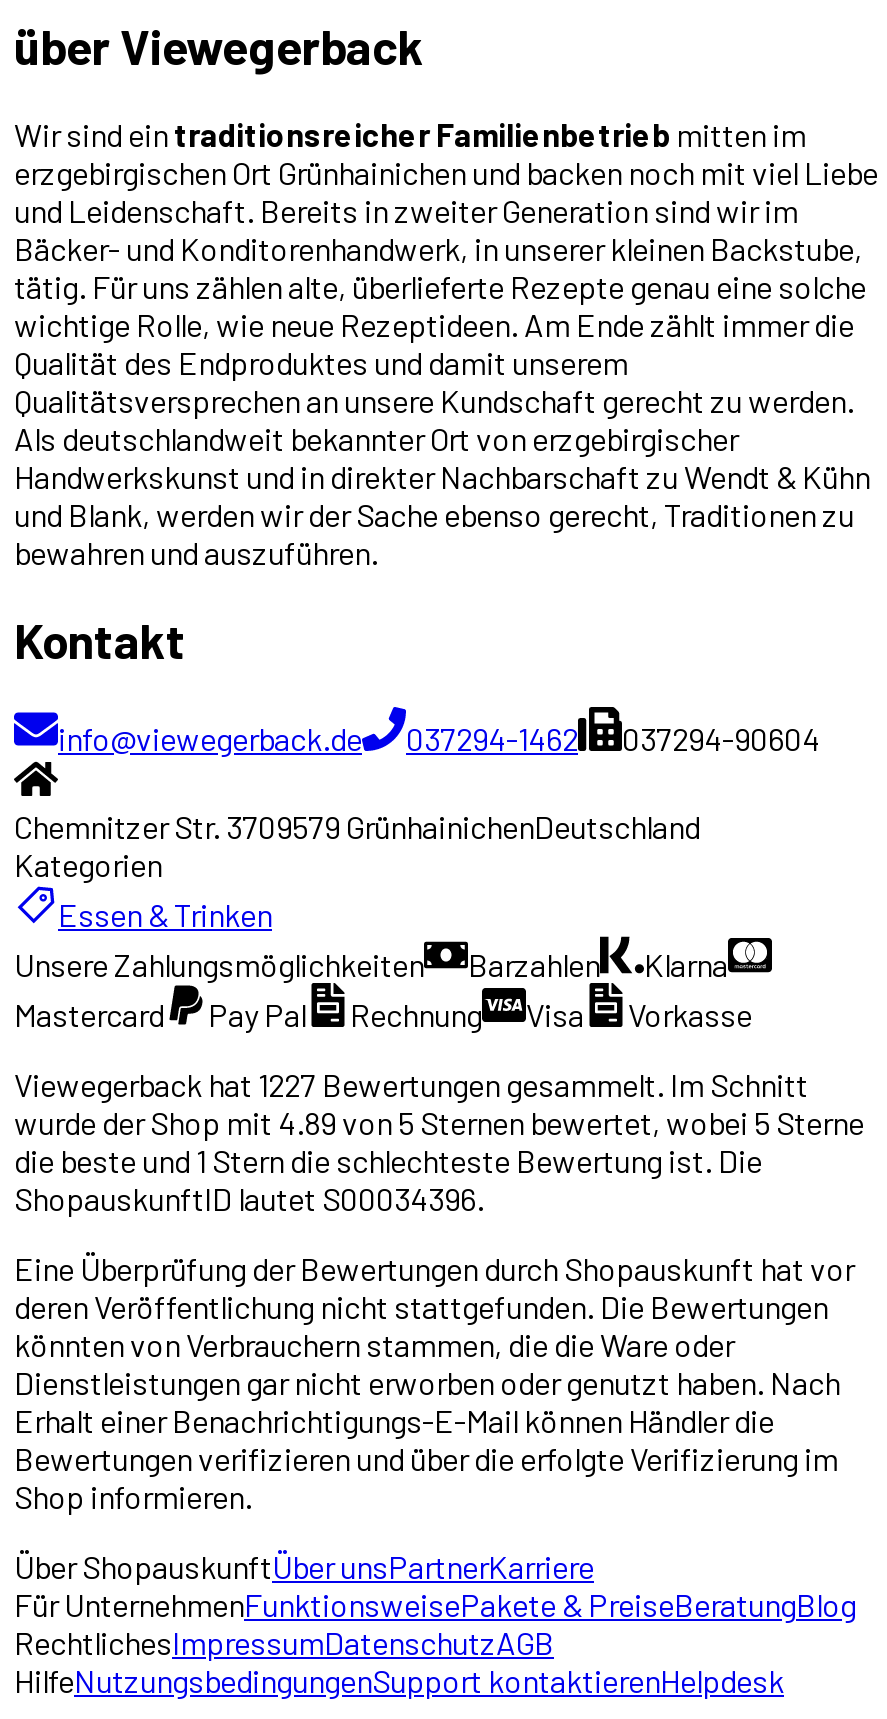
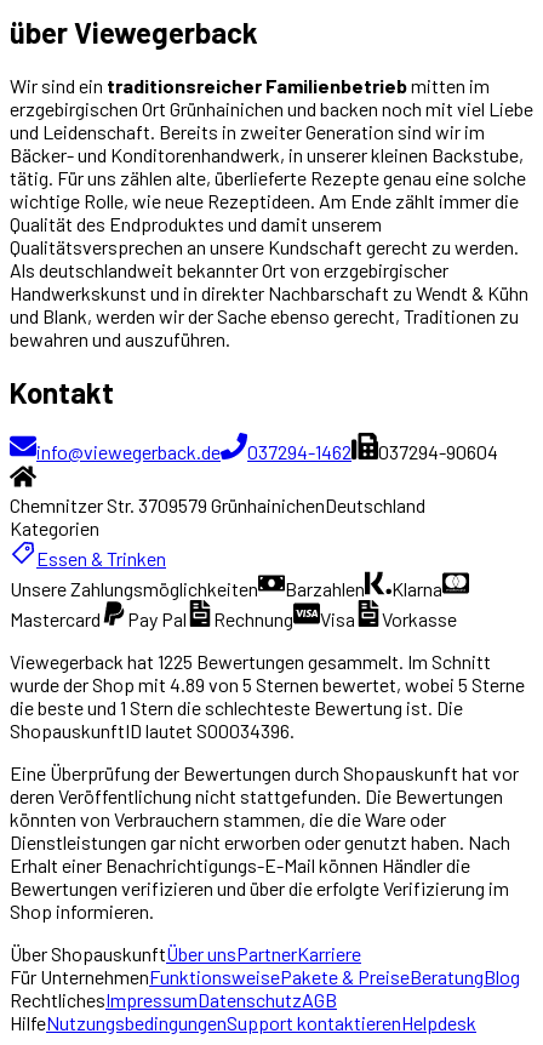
- Viewegerback hat 1227 Bewertungen gesammelt. Im Schnitt
+ Viewegerback hat 1225 Bewertungen gesammelt. Im Schnitt
